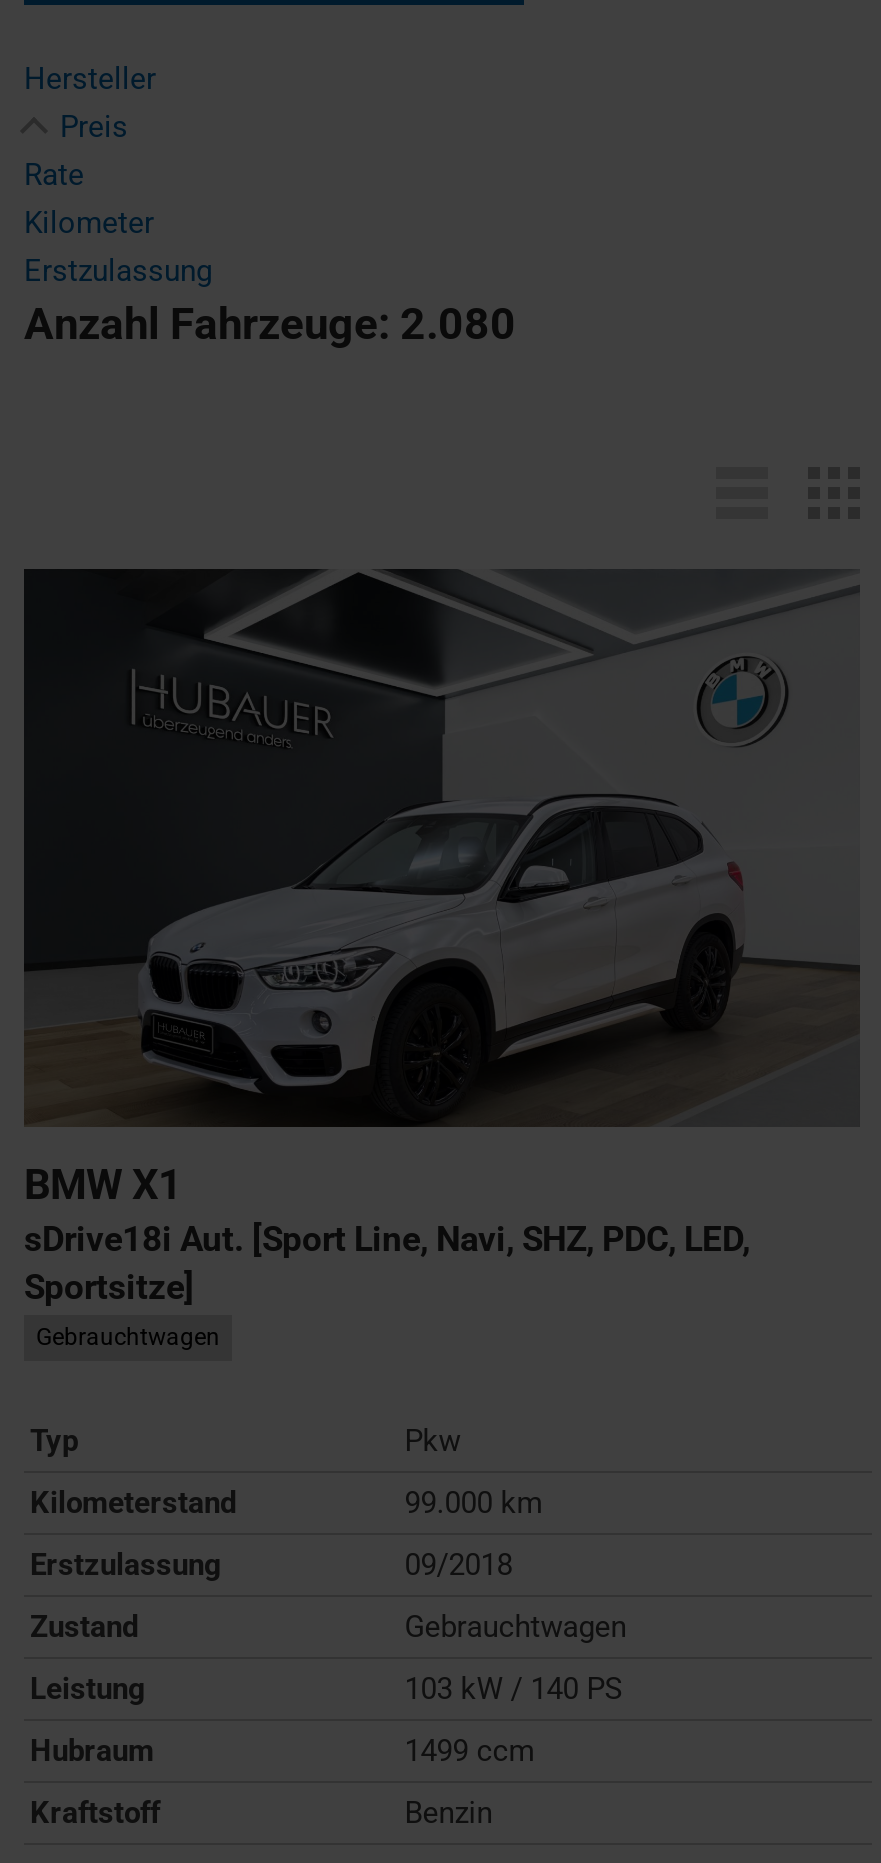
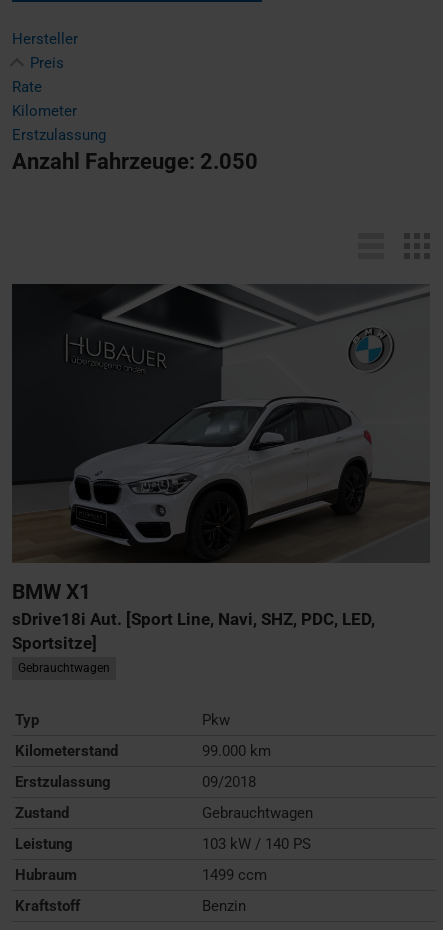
- Anzahl Fahrzeuge: 2.080
+ Anzahl Fahrzeuge: 2.050
